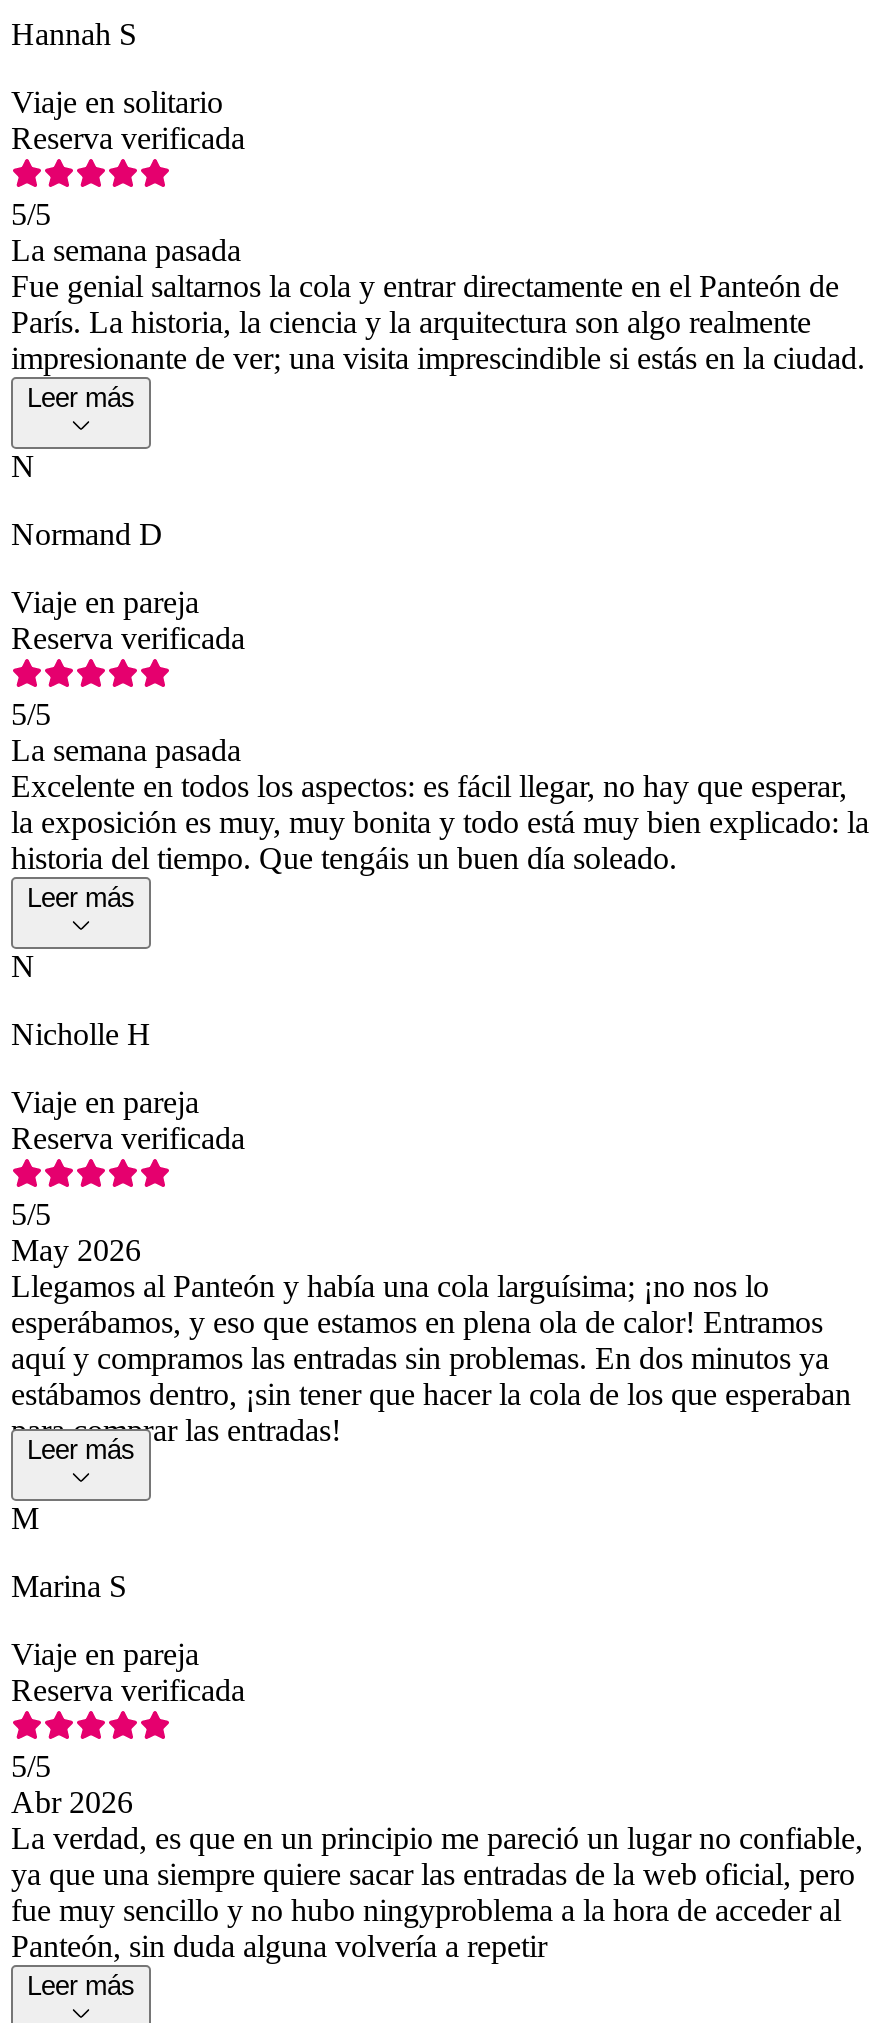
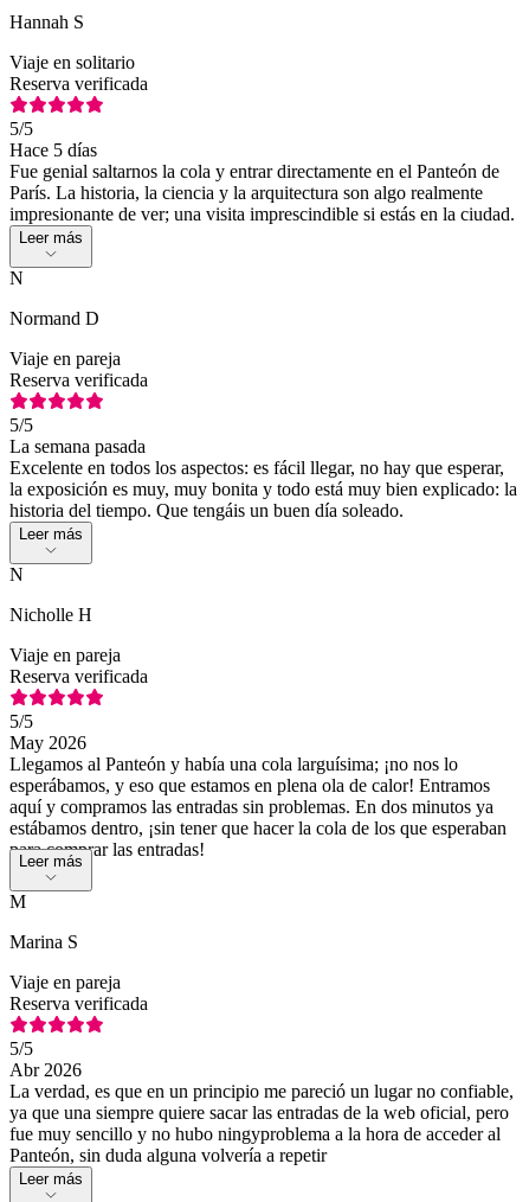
- La semana pasada
+ Hace 5 días
